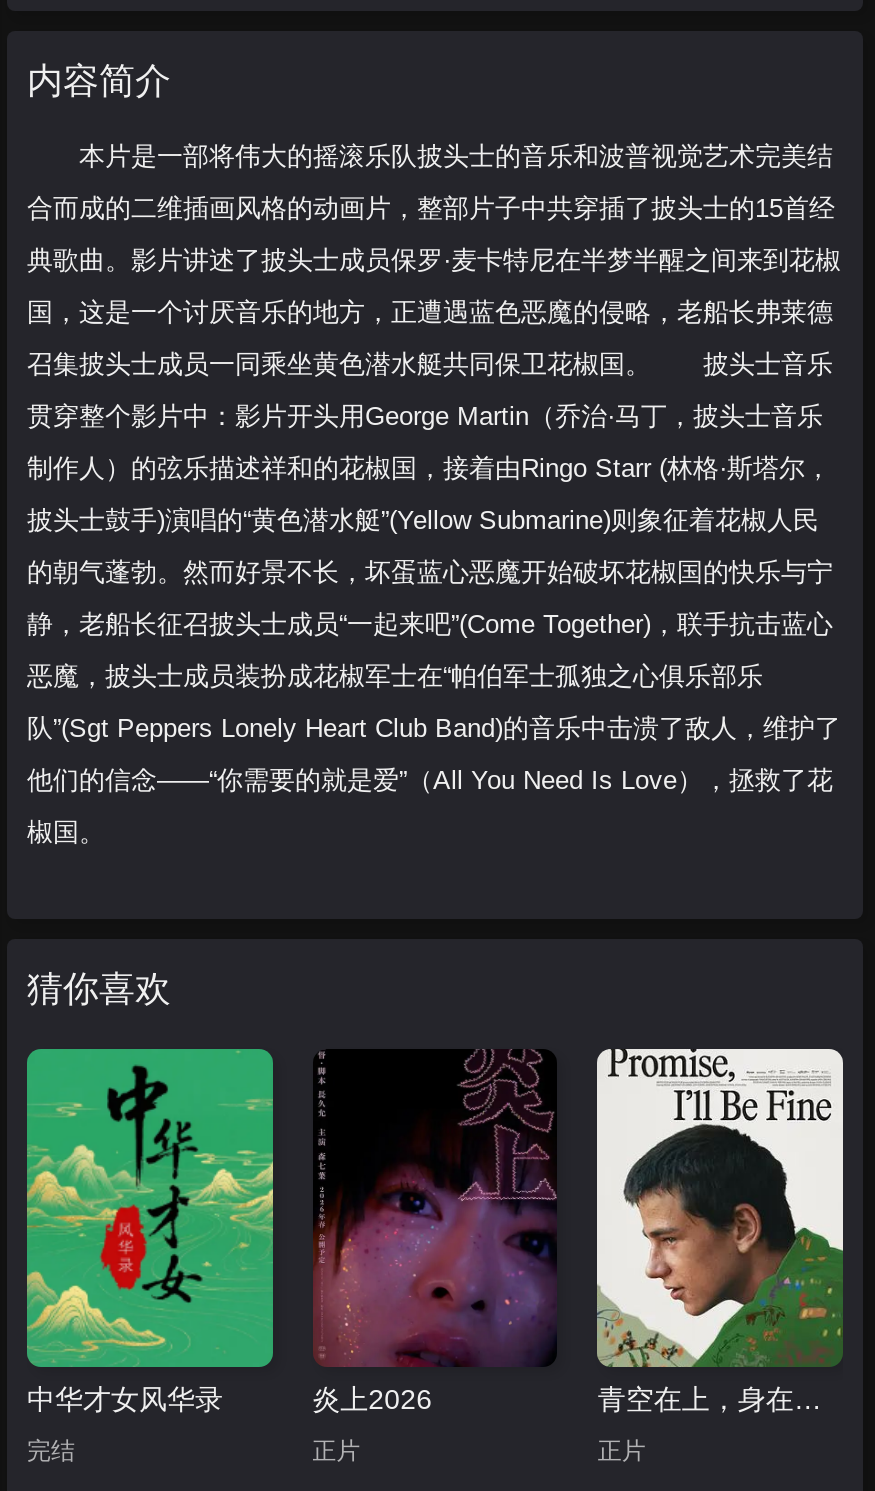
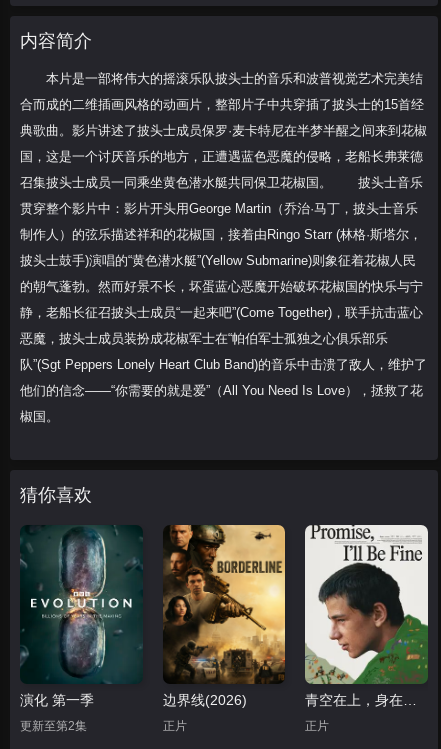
- [image]
- 中华才女风华录
+ [image]
+ 演化 第一季

- [image]
- 炎上2026
+ [image]
+ 边界线(2026)

- 完结
+ 更新至第2集
